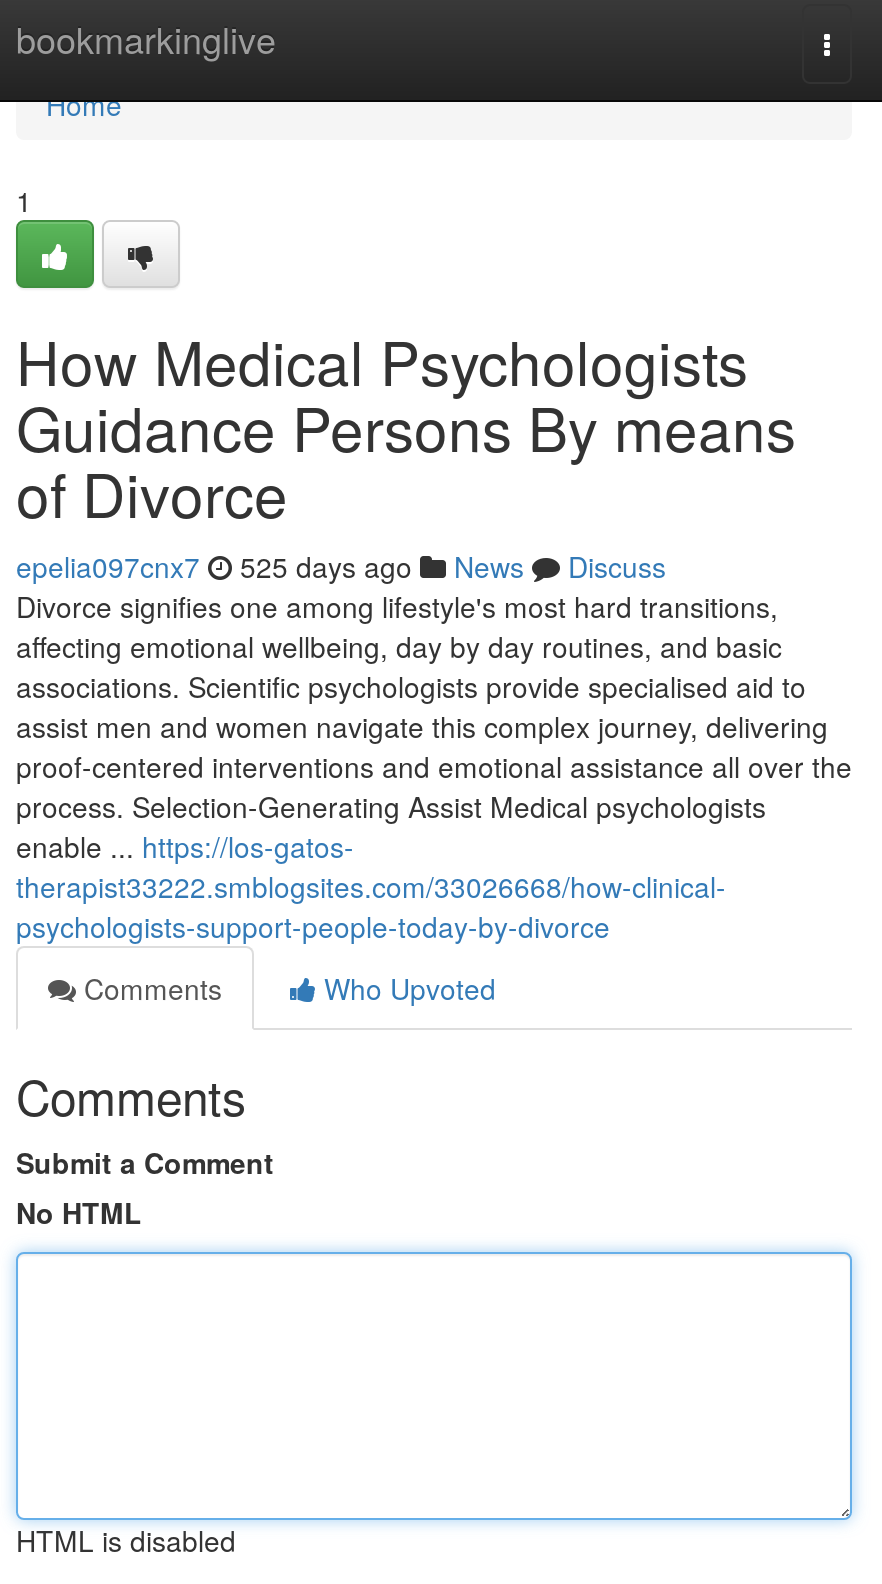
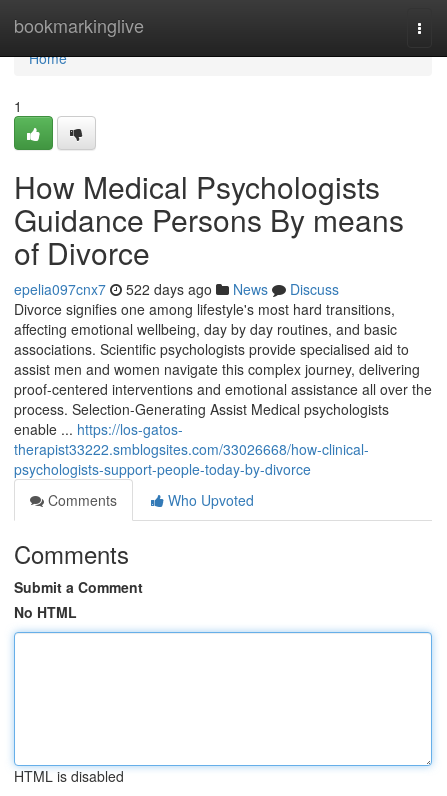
- epelia097cnx7 525 days ago News Discuss
+ epelia097cnx7 522 days ago News Discuss
